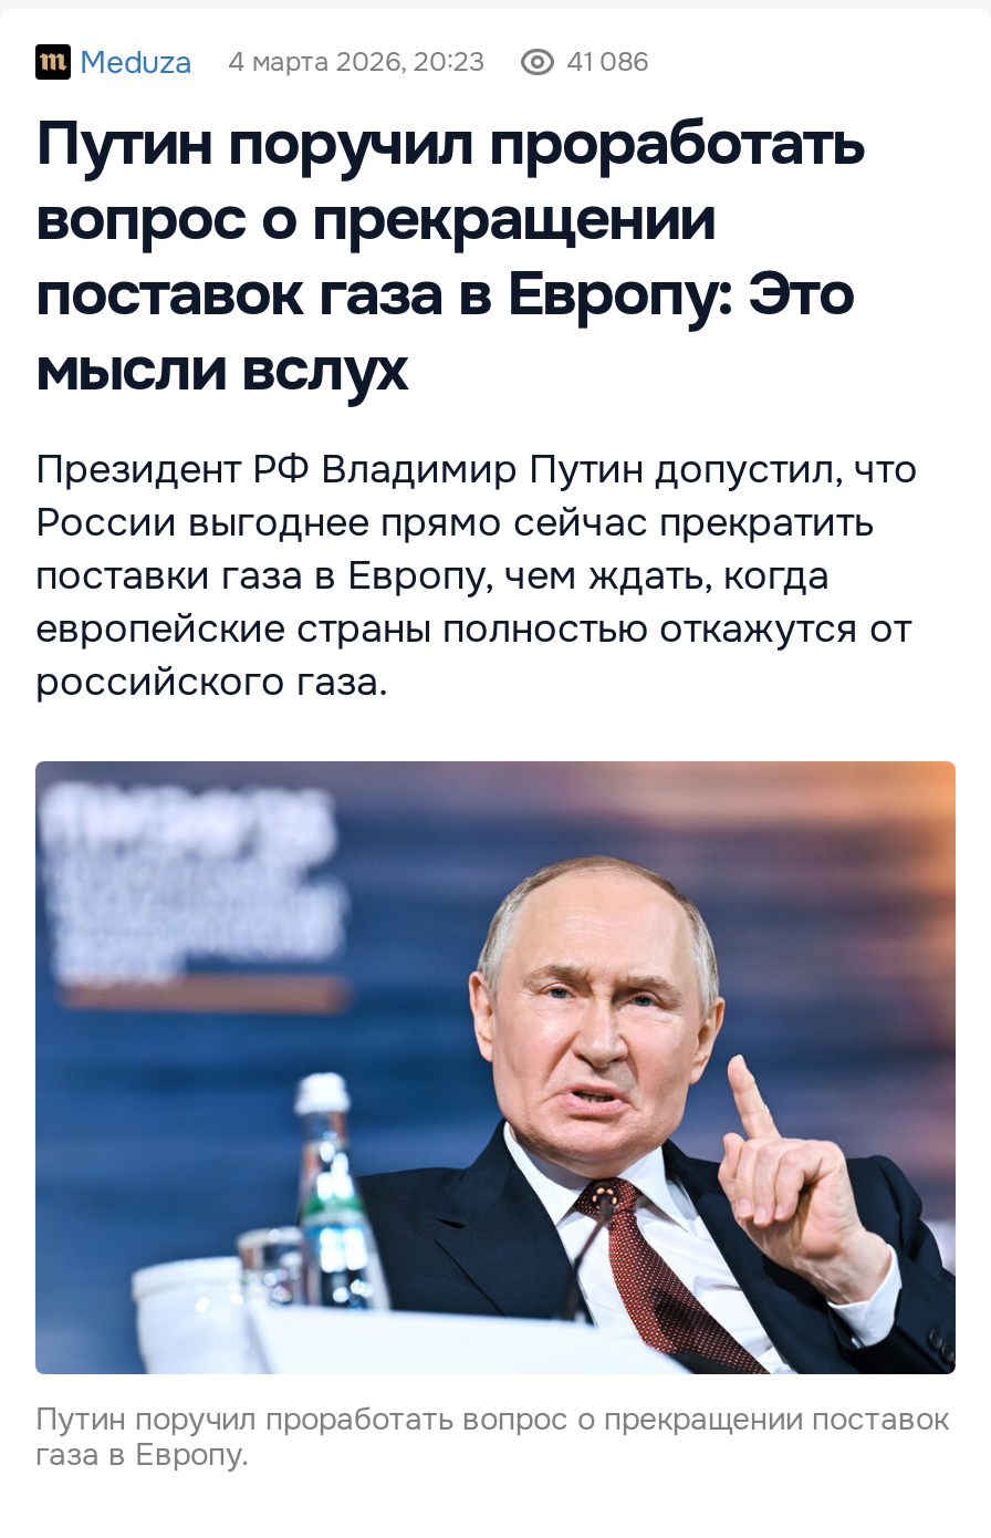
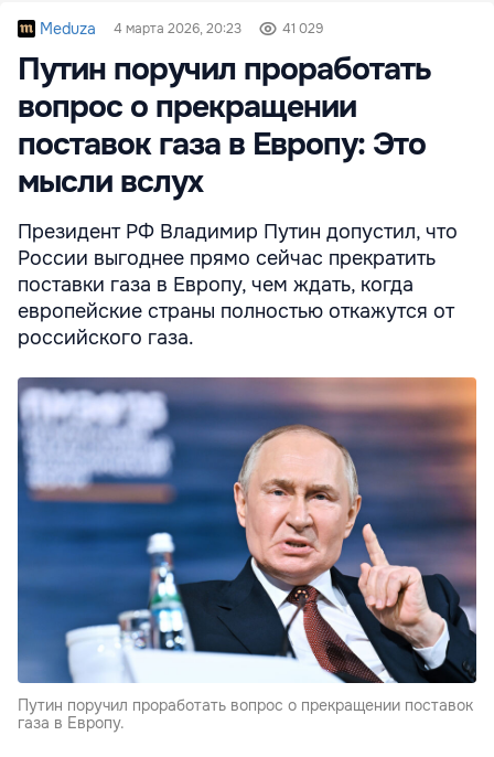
- 41 086
+ 41 029
